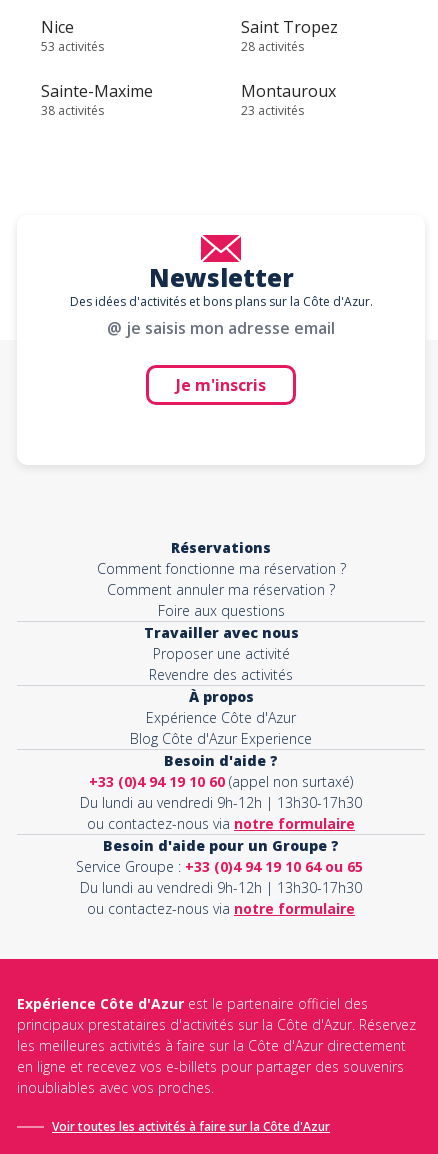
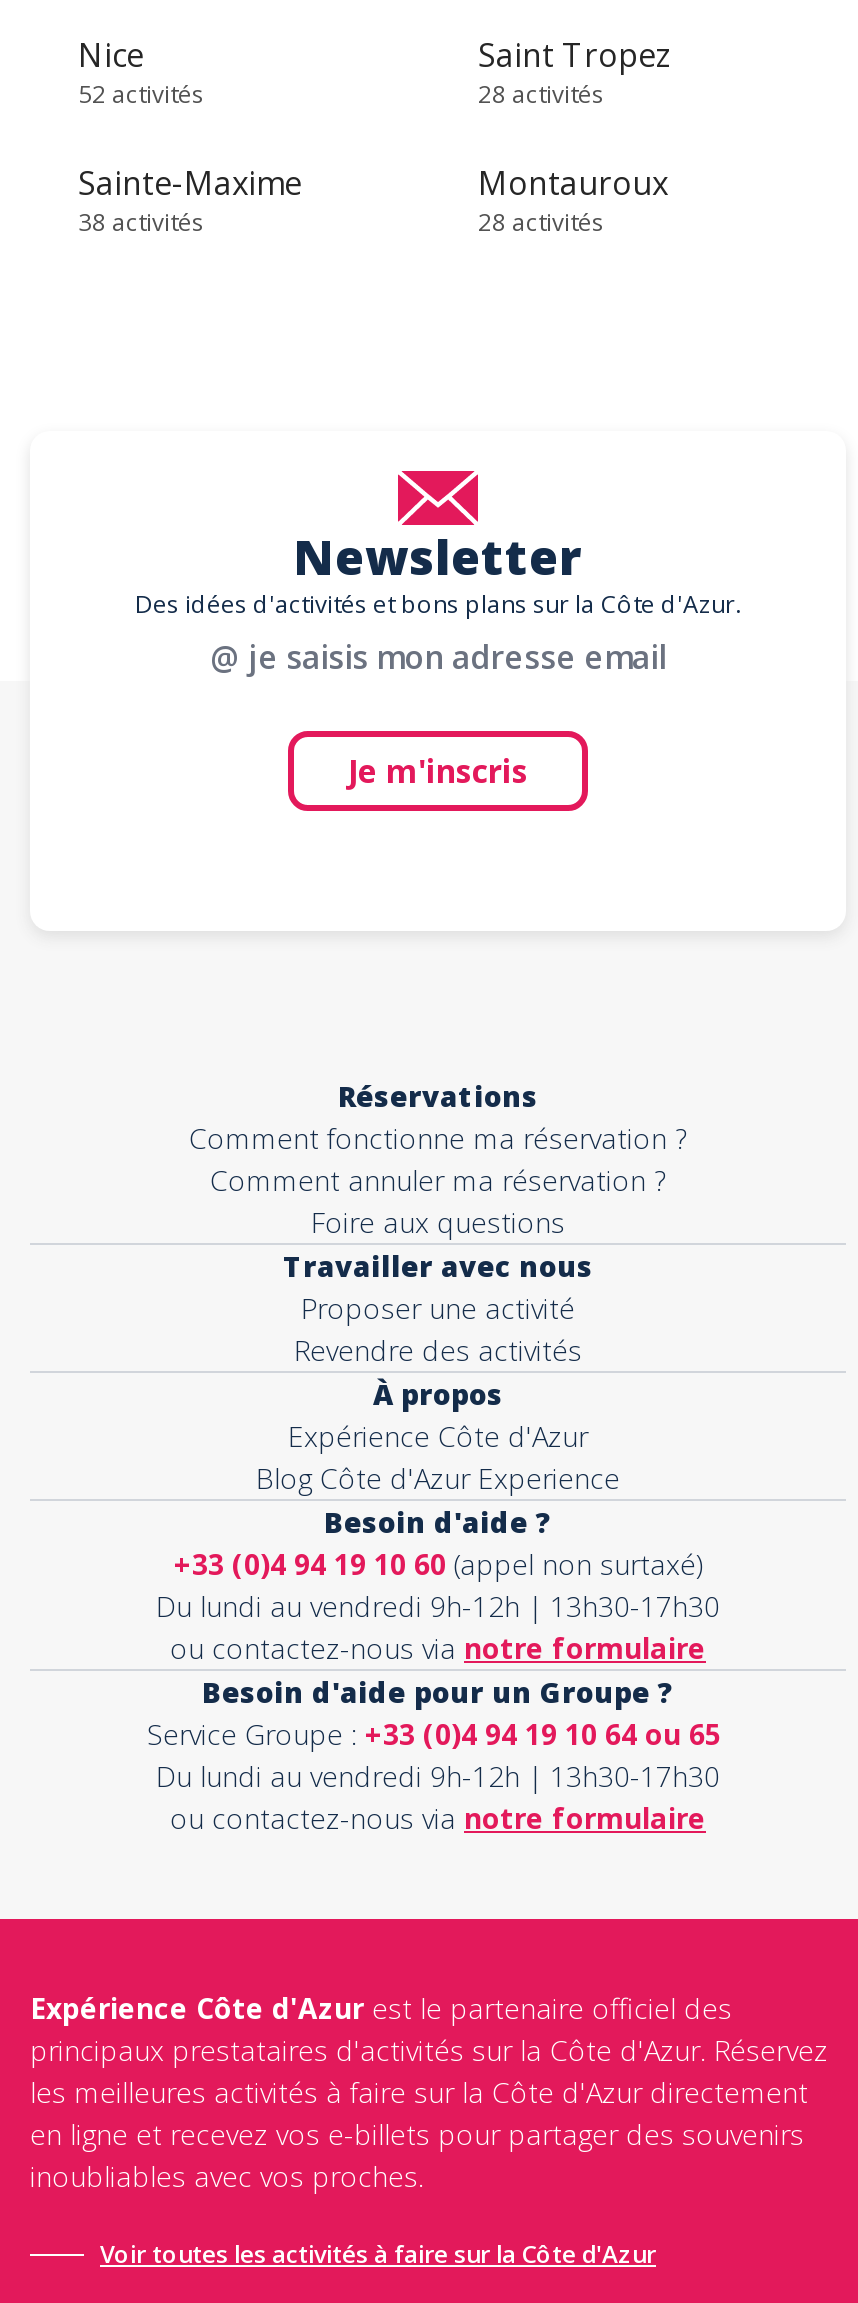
- 53 activités
+ 52 activités

- 23 activités
+ 28 activités
